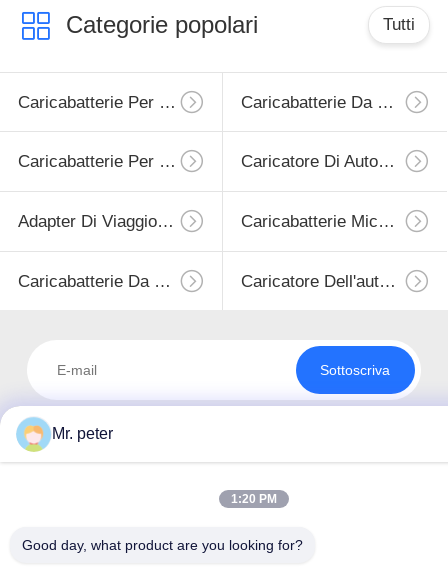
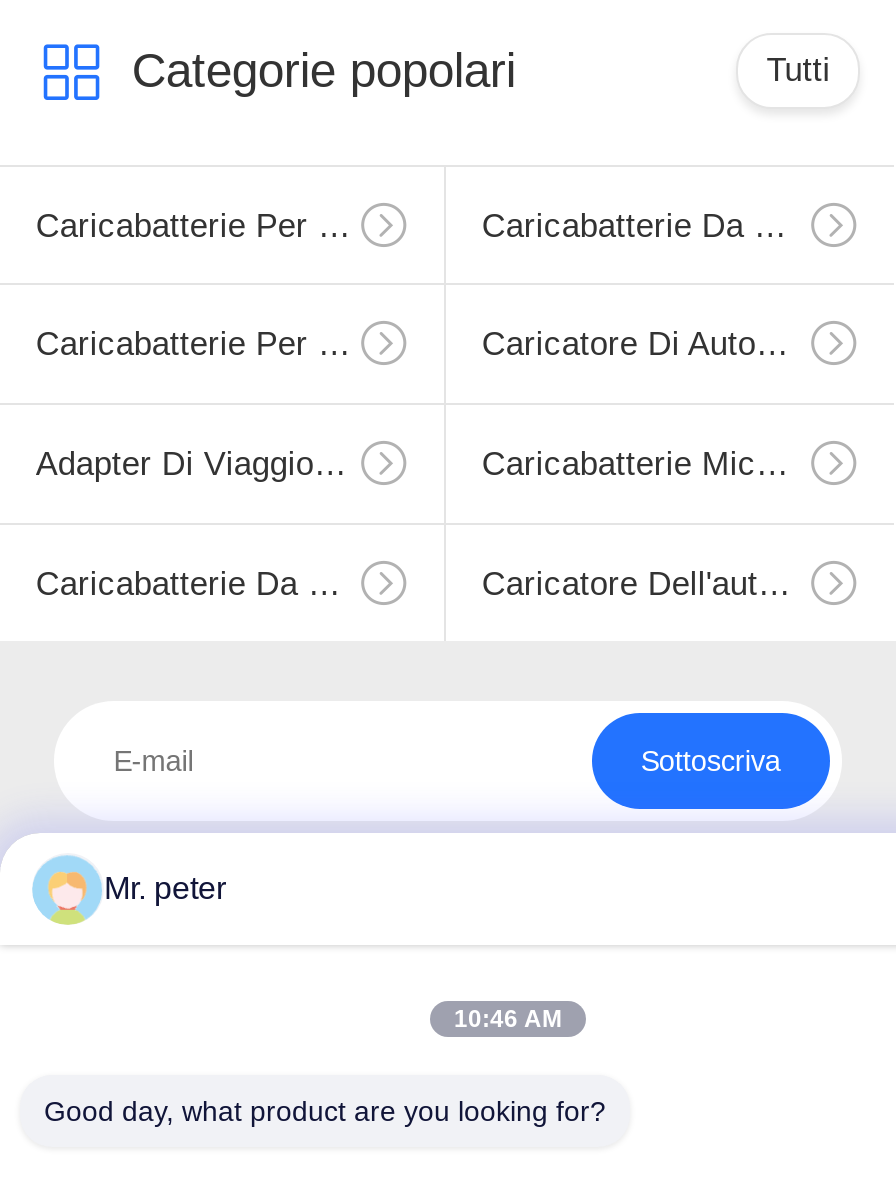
- 1:20 PM
+ 10:46 AM
